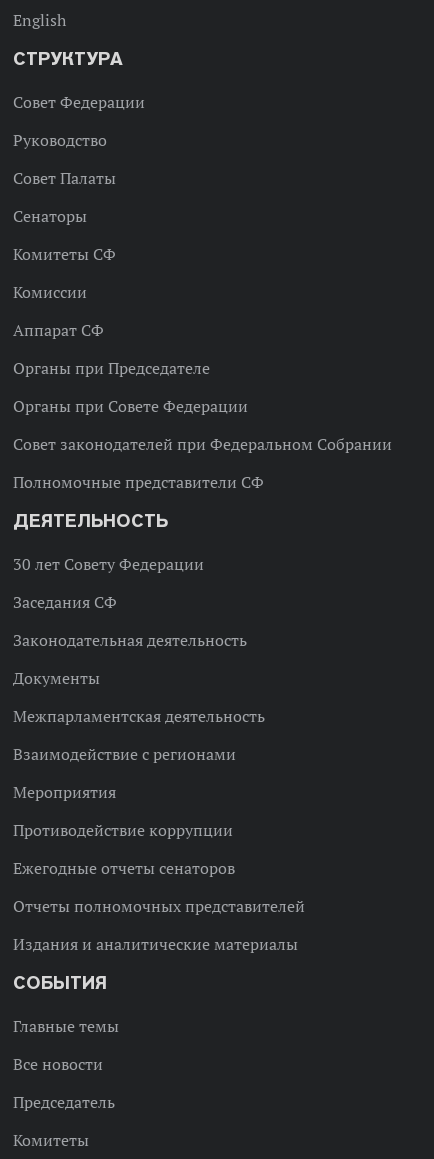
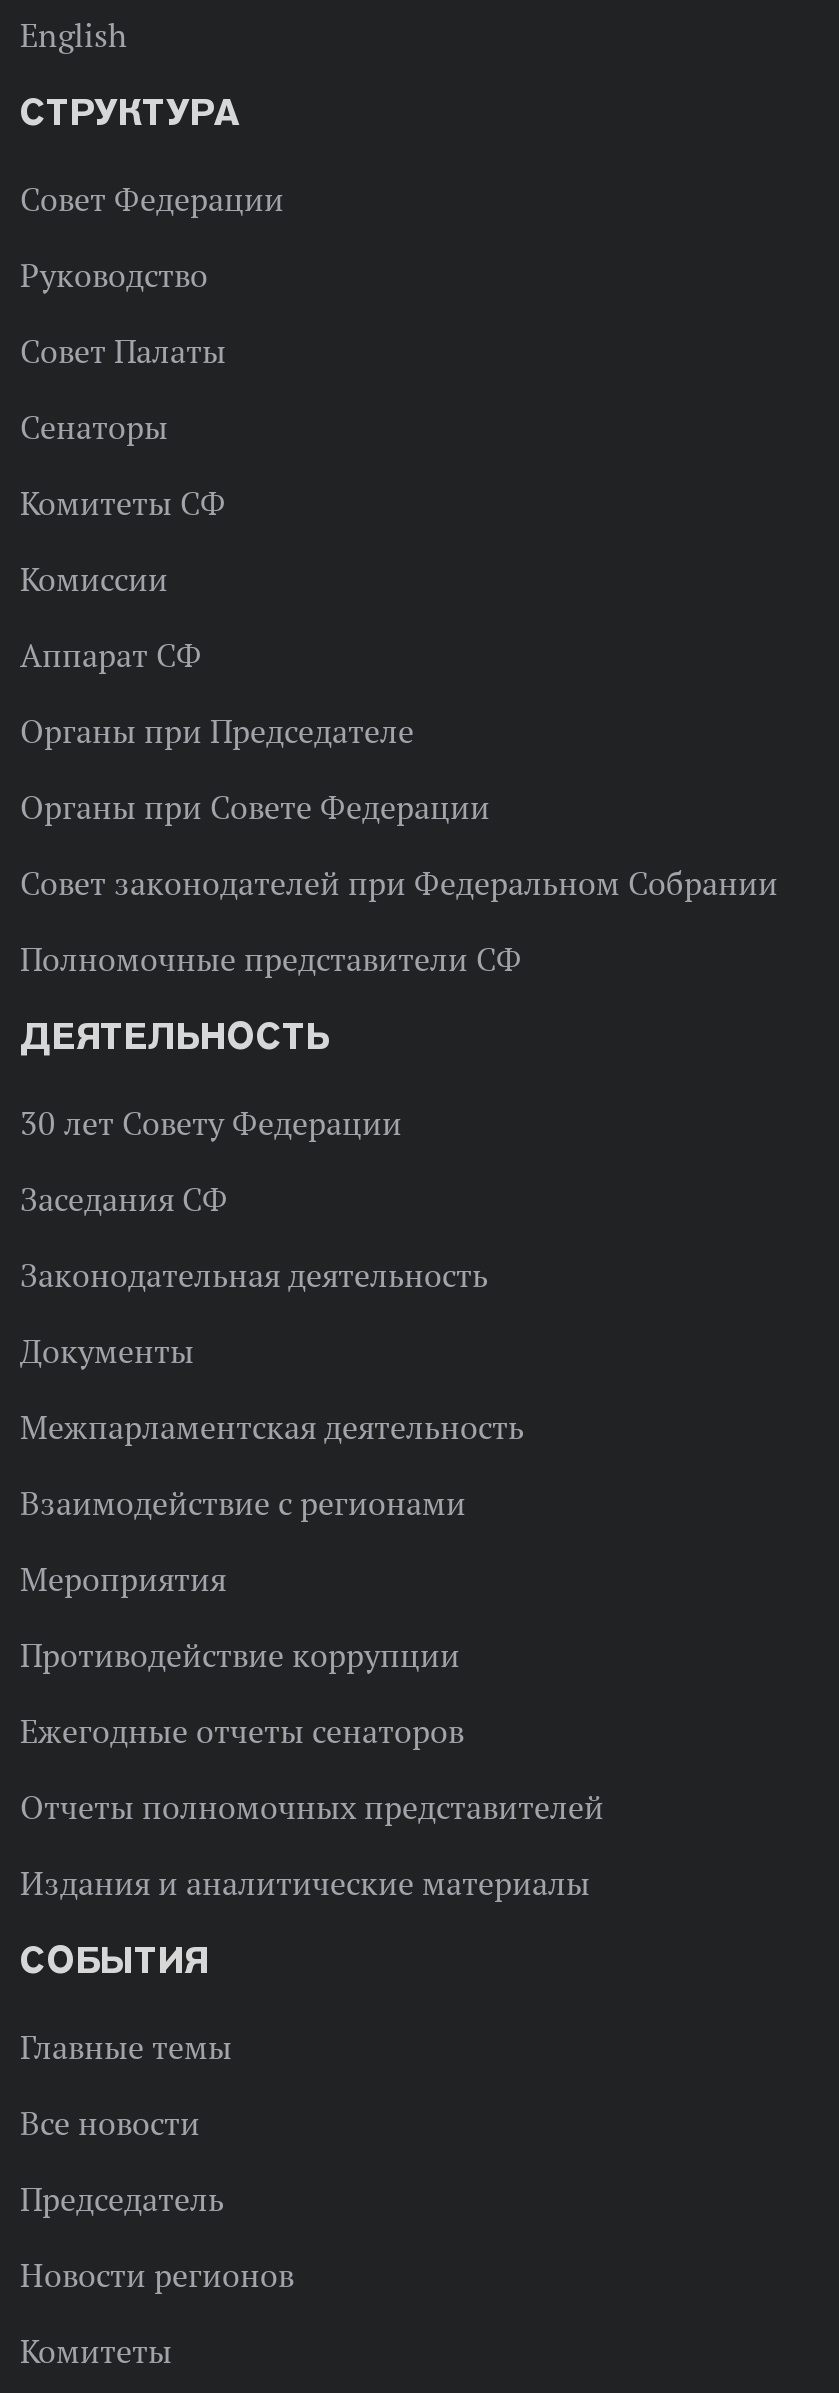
+ Новости регионов
